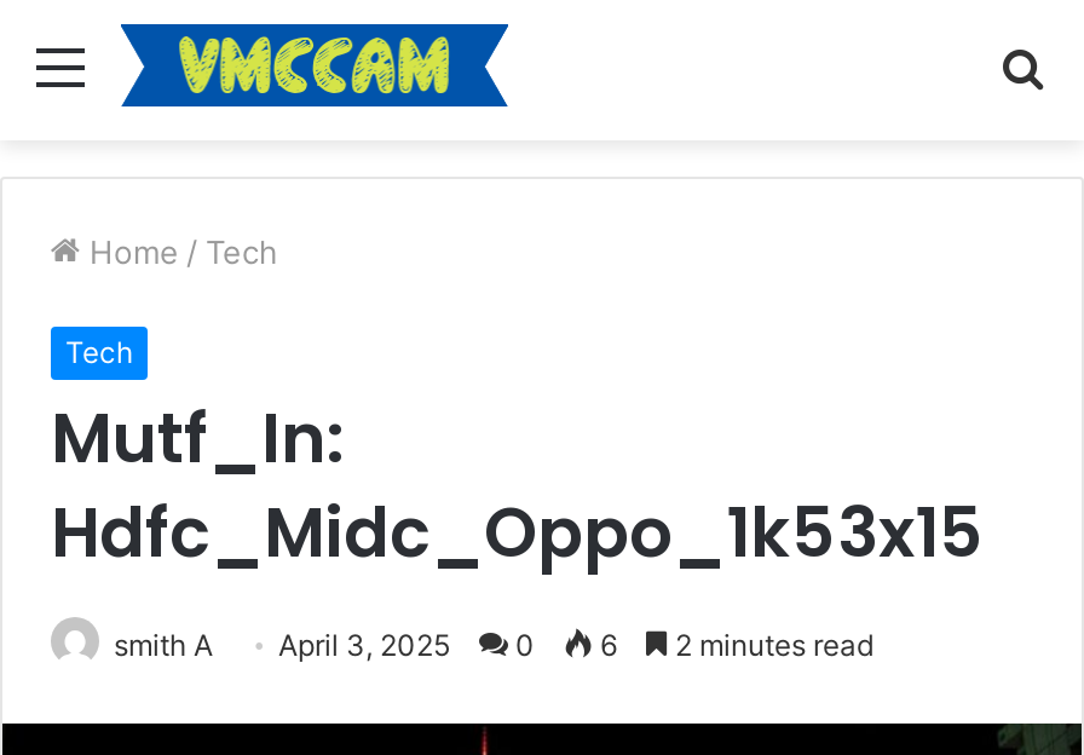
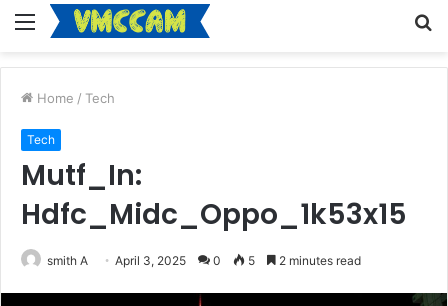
- smith A April 3, 2025 0 6 2 minutes read
+ smith A April 3, 2025 0 5 2 minutes read
